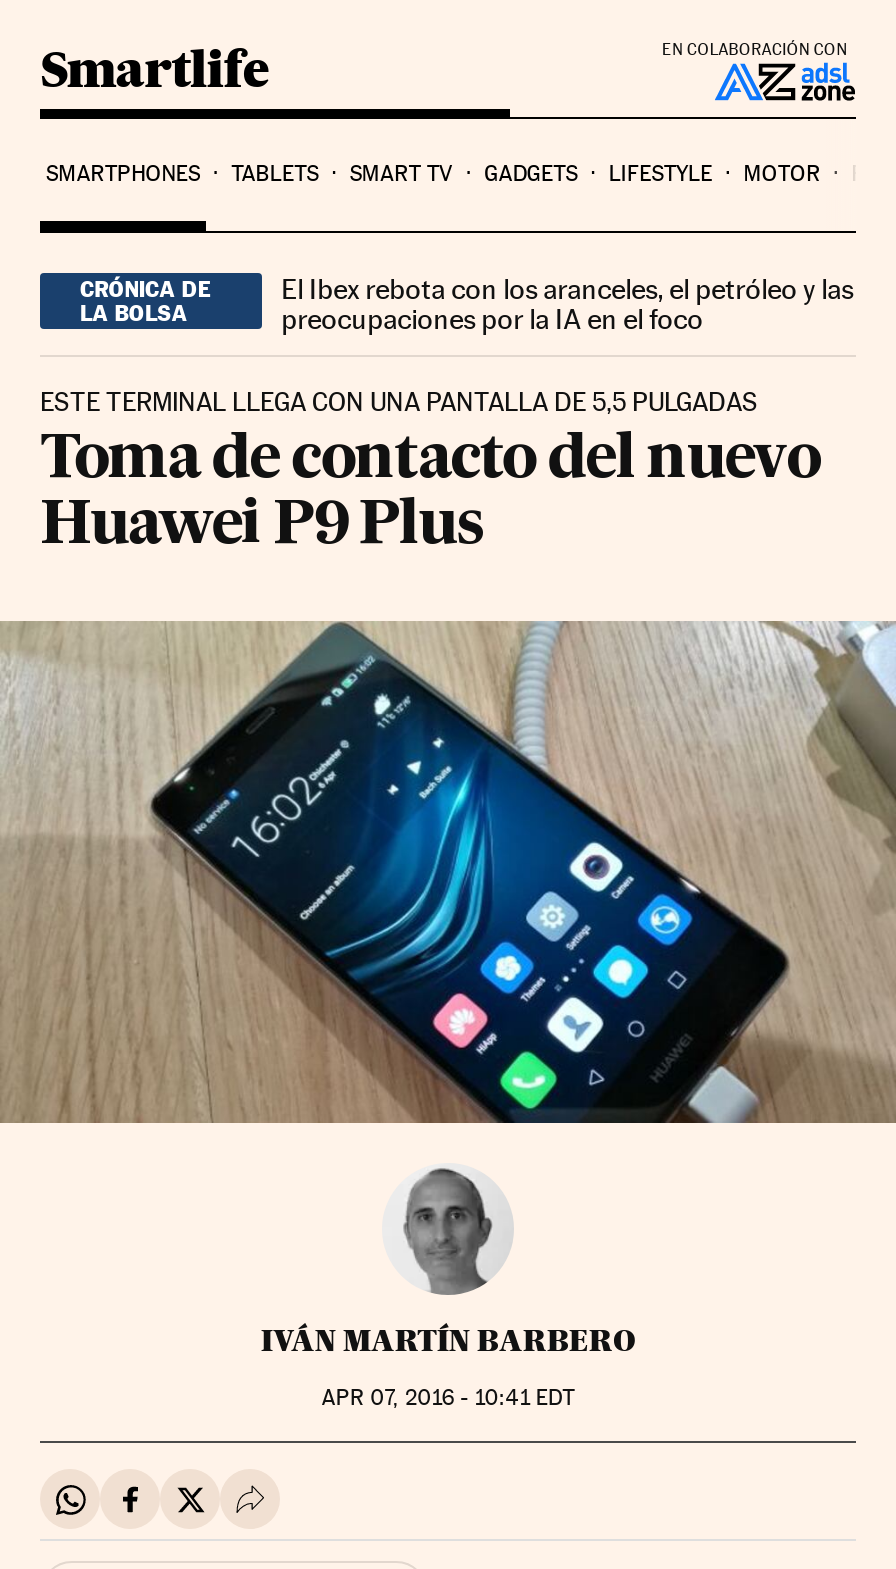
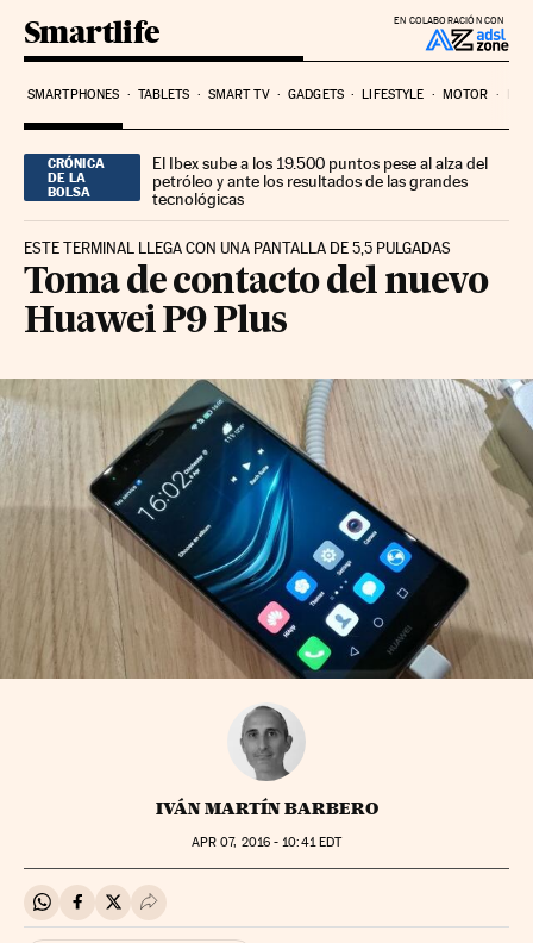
- El Ibex rebota con los aranceles, el petróleo y las
- preocupaciones por la IA en el foco
+ El Ibex sube a los 19.500 puntos pese al alza del
+ petróleo y ante los resultados de las grandes
+ tecnológicas
